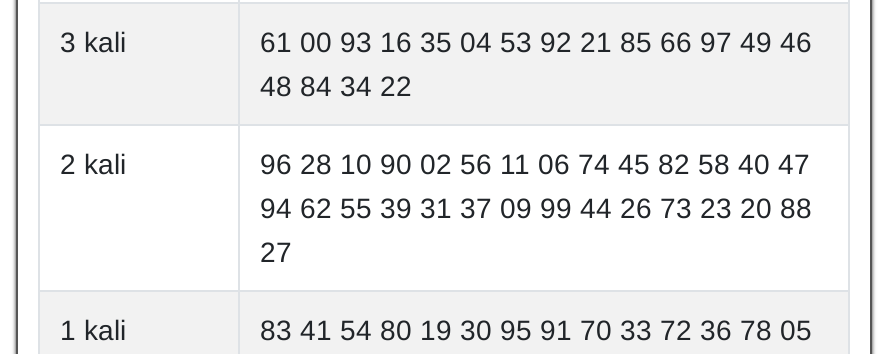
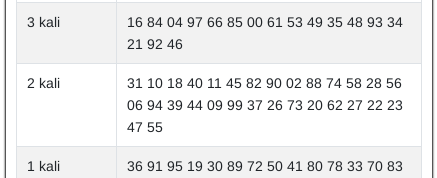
- 61 00 93 16 35 04 53 92 21 85 66 97 49 46
- 48 84 34 22
+ 16 84 04 97 66 85 00 61 53 49 35 48 93 34
+ 21 92 46

- 96 28 10 90 02 56 11 06 74 45 82 58 40 47
- 94 62 55 39 31 37 09 99 44 26 73 23 20 88
- 27
+ 31 10 18 40 11 45 82 90 02 88 74 58 28 56
+ 06 94 39 44 09 99 37 26 73 20 62 27 22 23
+ 47 55

- 83 41 54 80 19 30 95 91 70 33 72 36 78 05
+ 36 91 95 19 30 89 72 50 41 80 78 33 70 83
